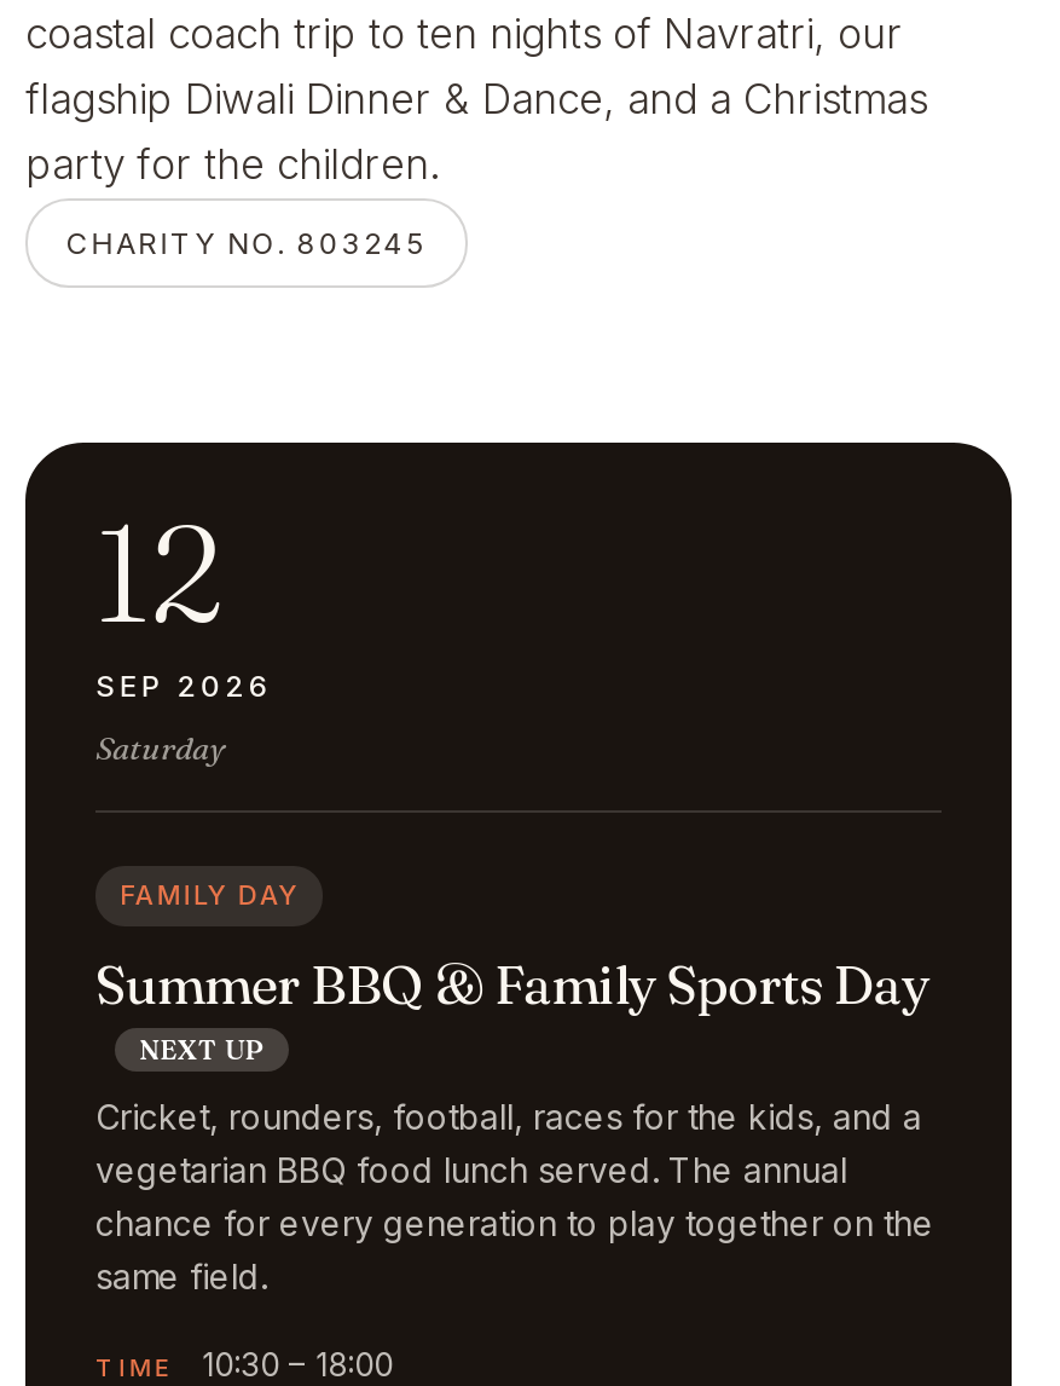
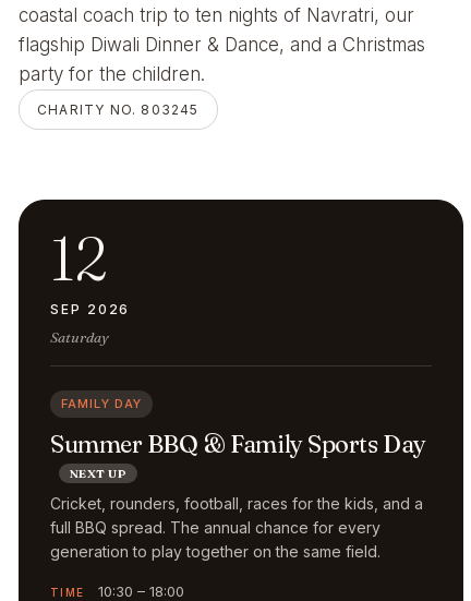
- vegetarian BBQ food lunch served. The annual
- chance for every generation to play together on the
- same field.
+ full BBQ spread. The annual chance for every
+ generation to play together on the same field.
